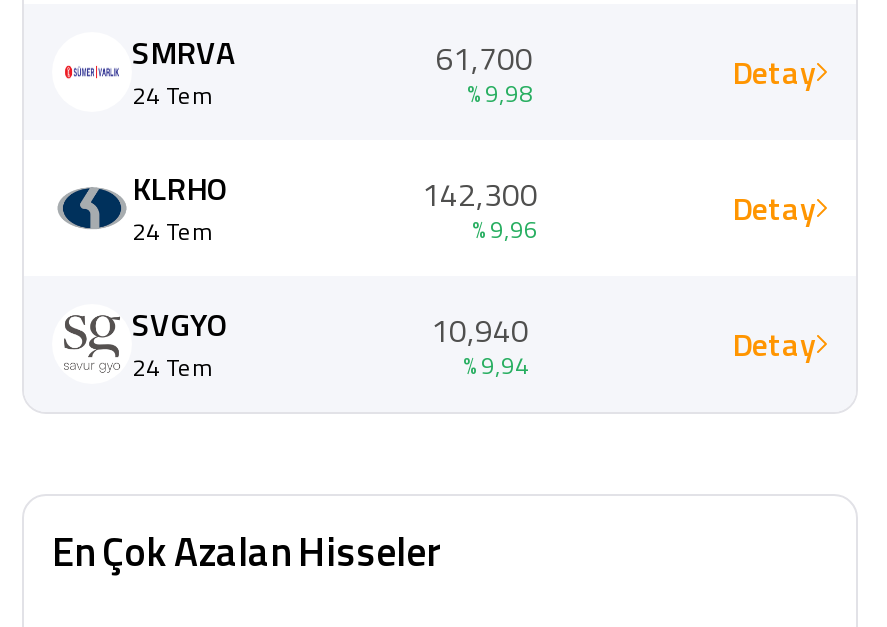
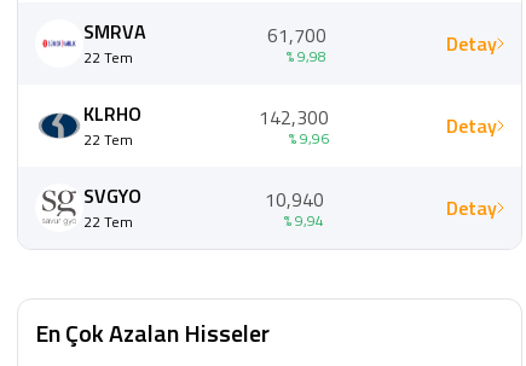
- 24 Tem
+ 22 Tem

- 24 Tem
+ 22 Tem

- 24 Tem
+ 22 Tem
